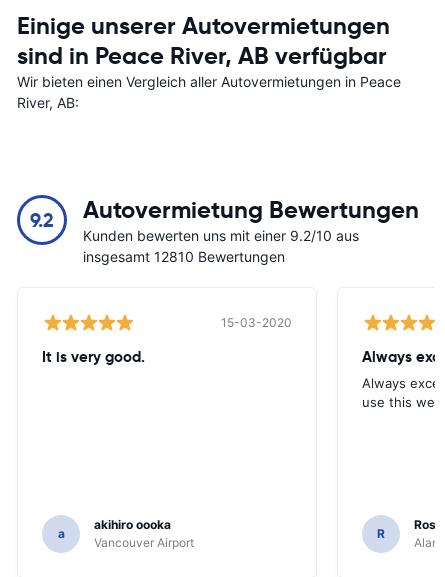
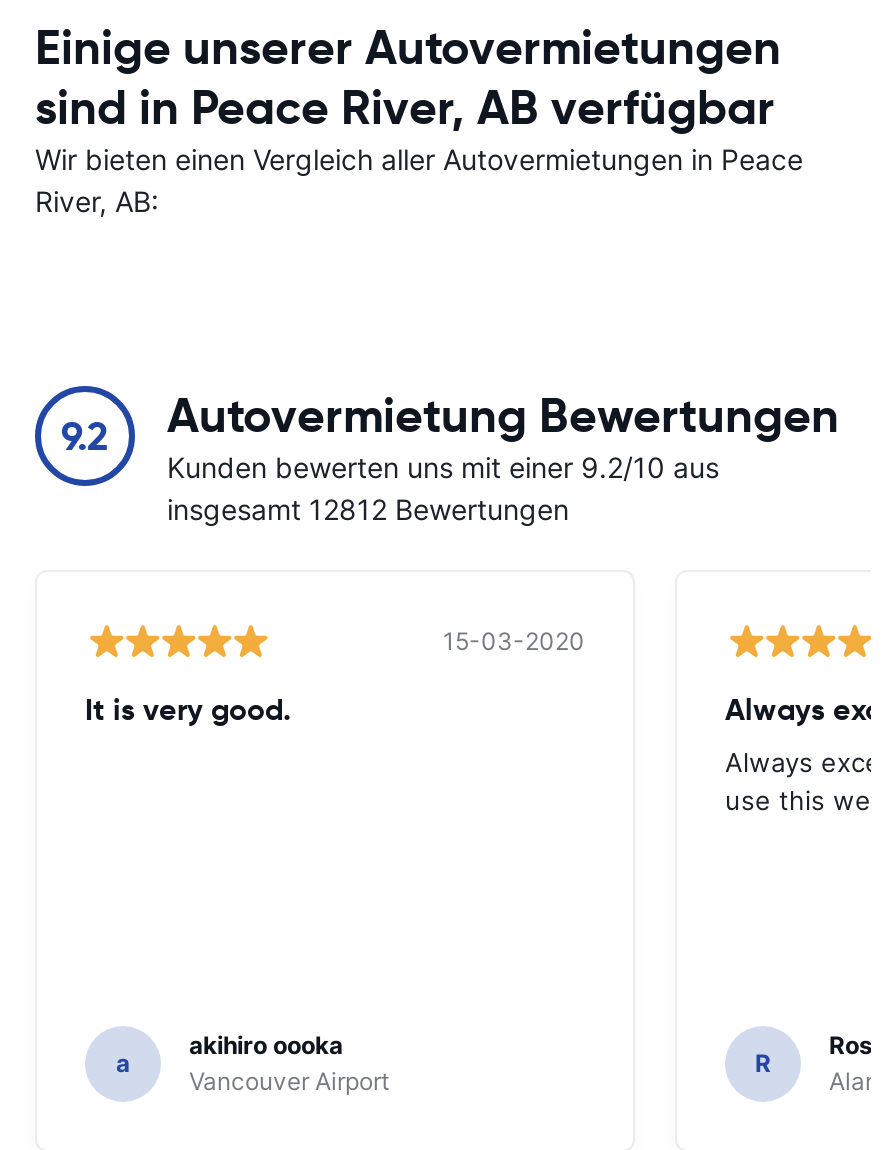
- insgesamt 12810 Bewertungen
+ insgesamt 12812 Bewertungen
